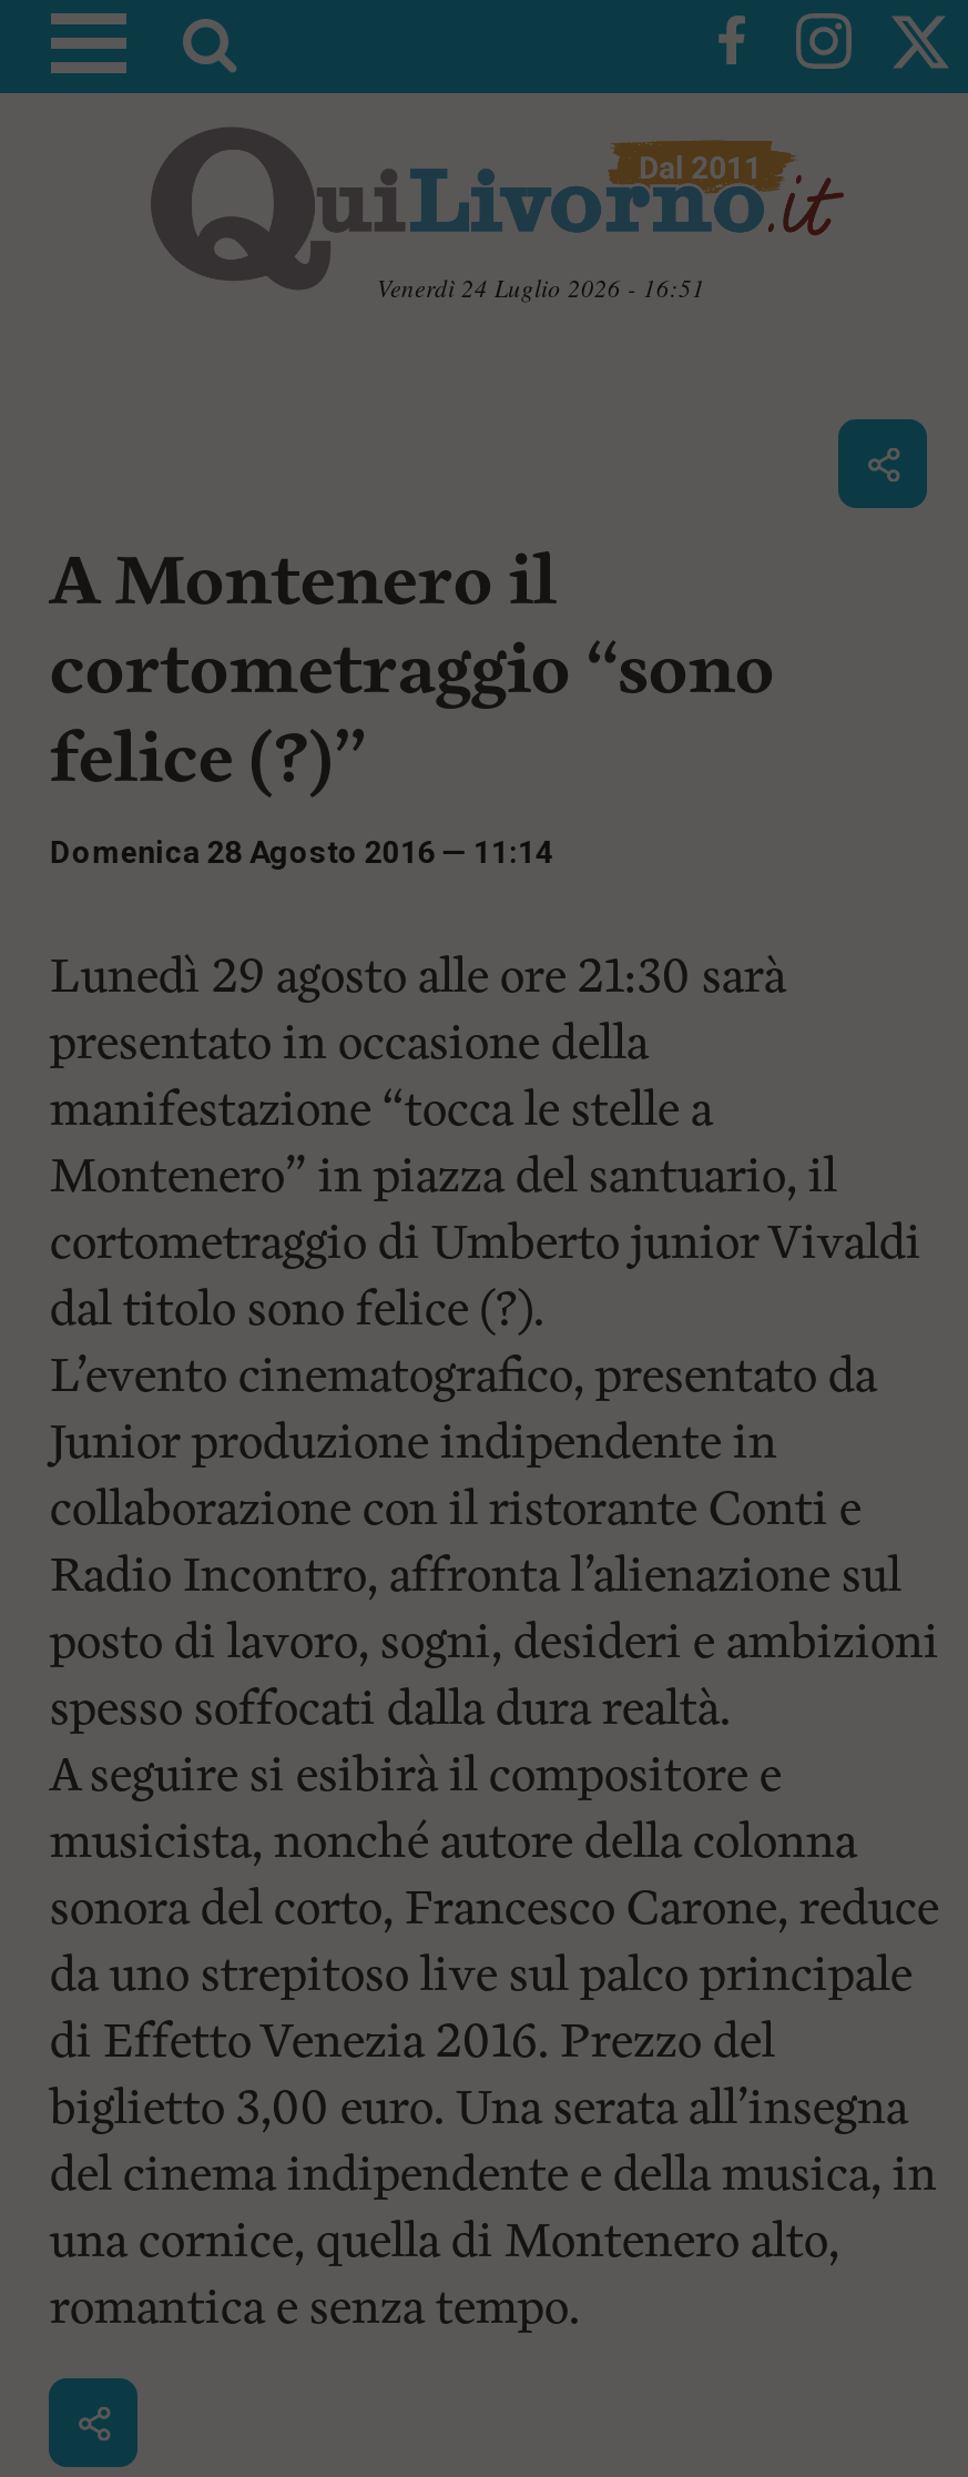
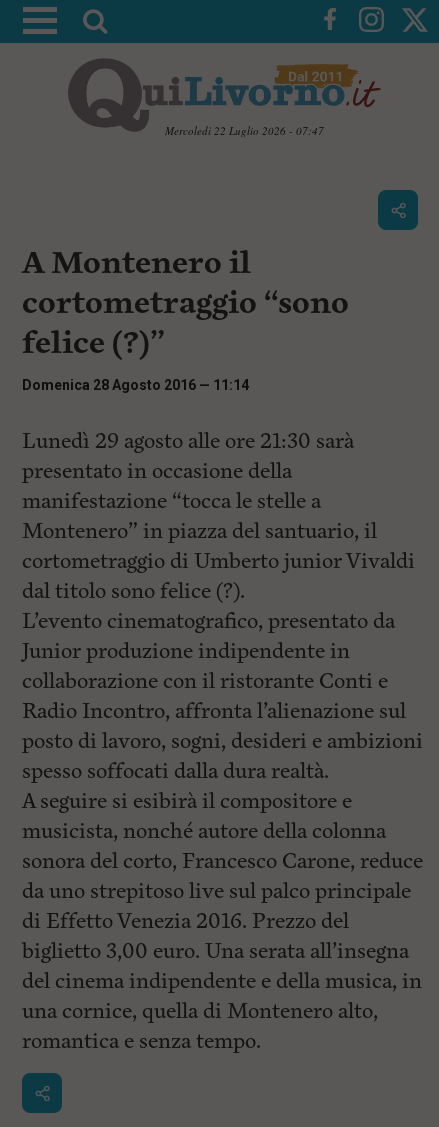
- Venerdì 24 Luglio 2026 - 16:51
+ Mercoledì 22 Luglio 2026 - 07:47
